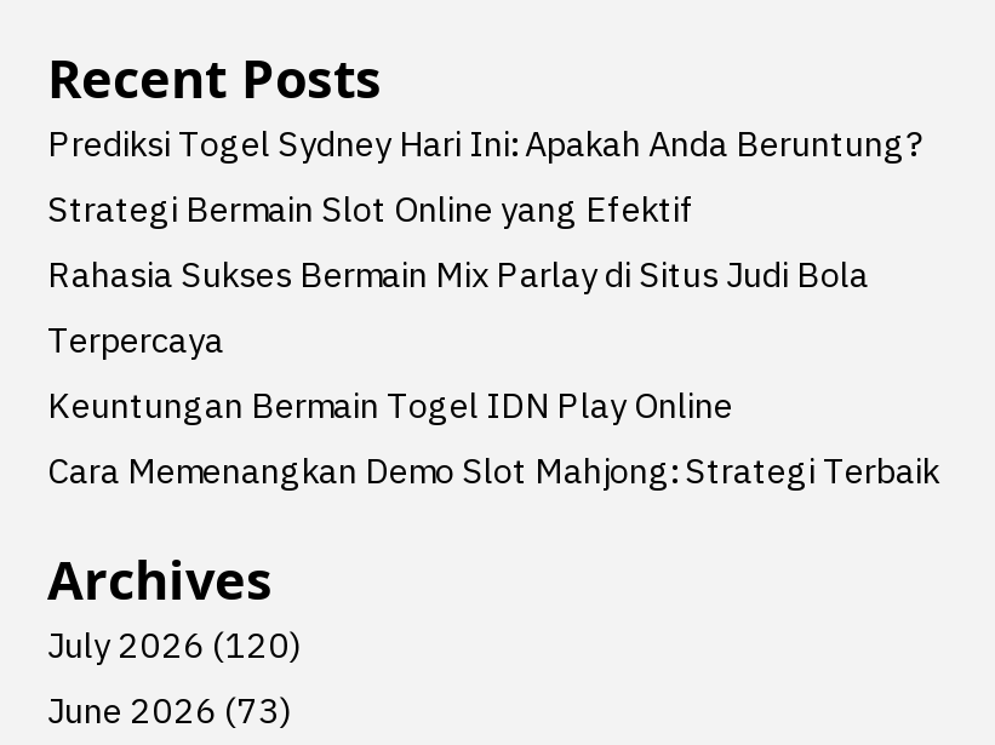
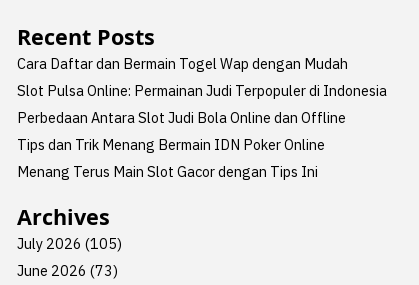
- Prediksi Togel Sydney Hari Ini: Apakah Anda Beruntung?
- Strategi Bermain Slot Online yang Efektif
- Rahasia Sukses Bermain Mix Parlay di Situs Judi Bola
- Terpercaya
- Keuntungan Bermain Togel IDN Play Online
- Cara Memenangkan Demo Slot Mahjong: Strategi Terbaik
+ Cara Daftar dan Bermain Togel Wap dengan Mudah
+ Slot Pulsa Online: Permainan Judi Terpopuler di Indonesia
+ Perbedaan Antara Slot Judi Bola Online dan Offline
+ Tips dan Trik Menang Bermain IDN Poker Online
+ Menang Terus Main Slot Gacor dengan Tips Ini

- July 2026 (120)
+ July 2026 (105)
